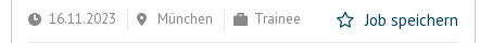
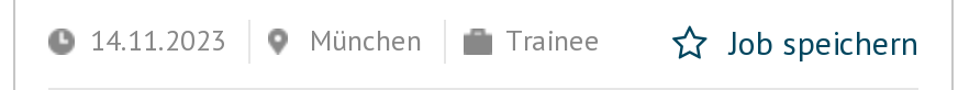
- 16.11.2023
+ 14.11.2023
